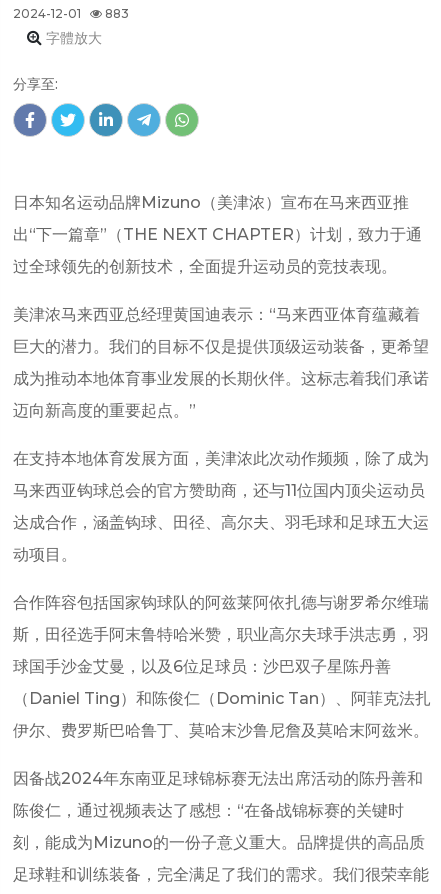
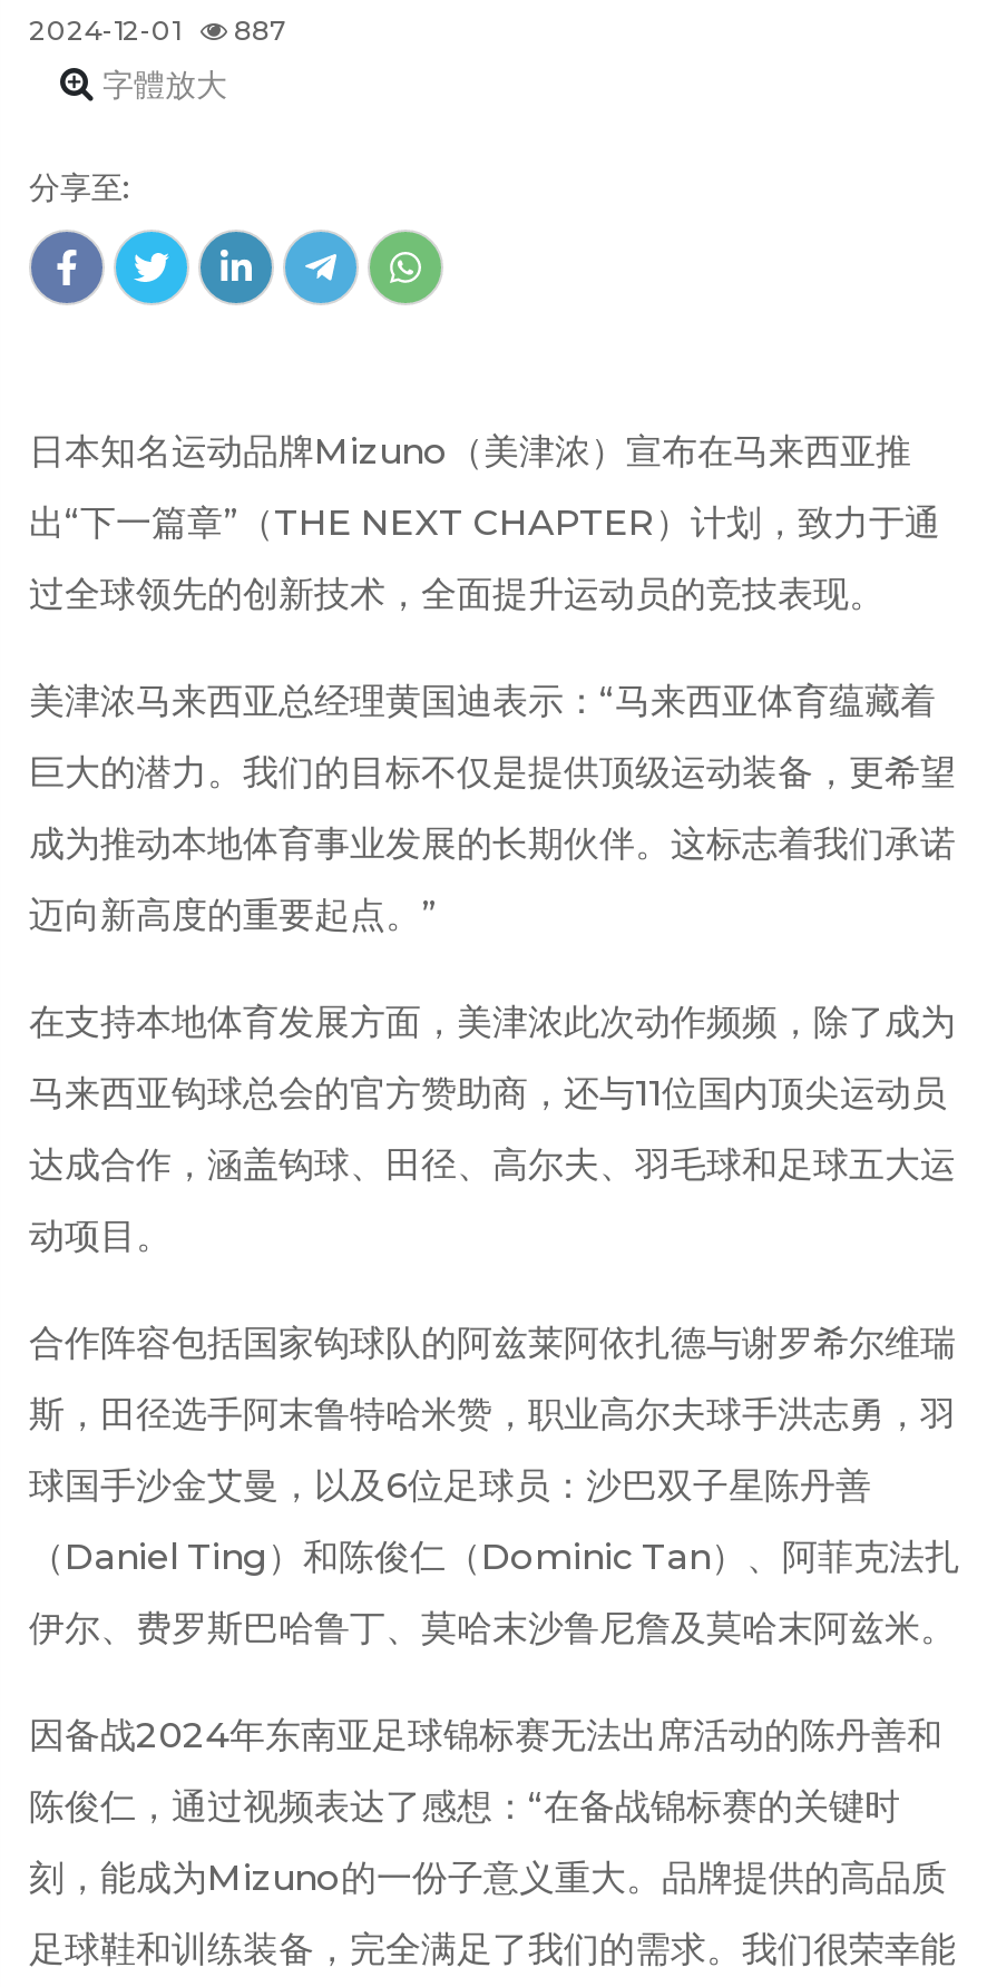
- 2024-12-01 883
+ 2024-12-01 887
